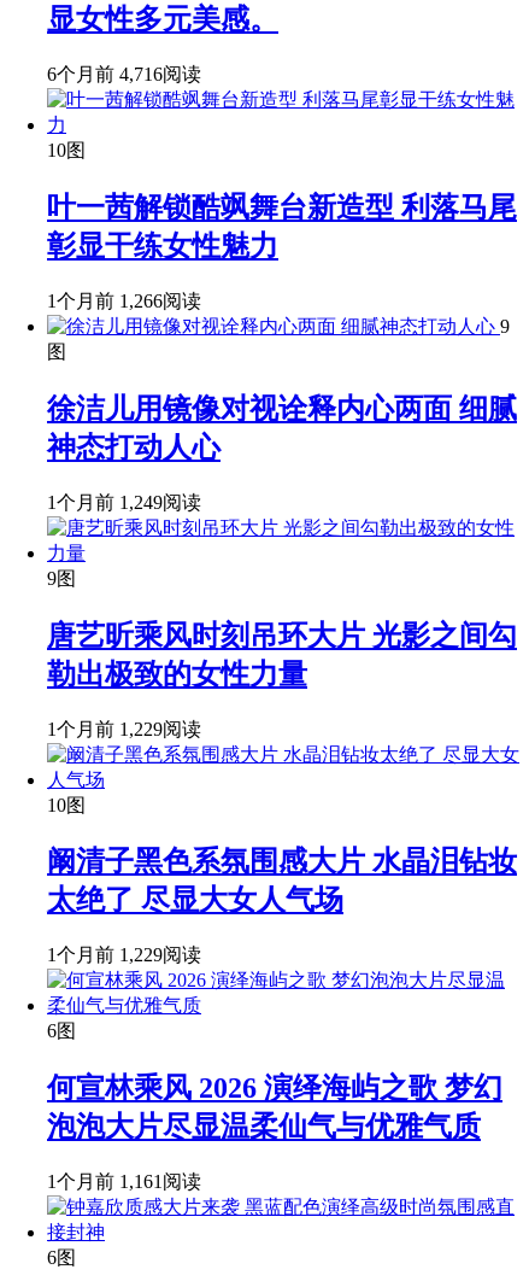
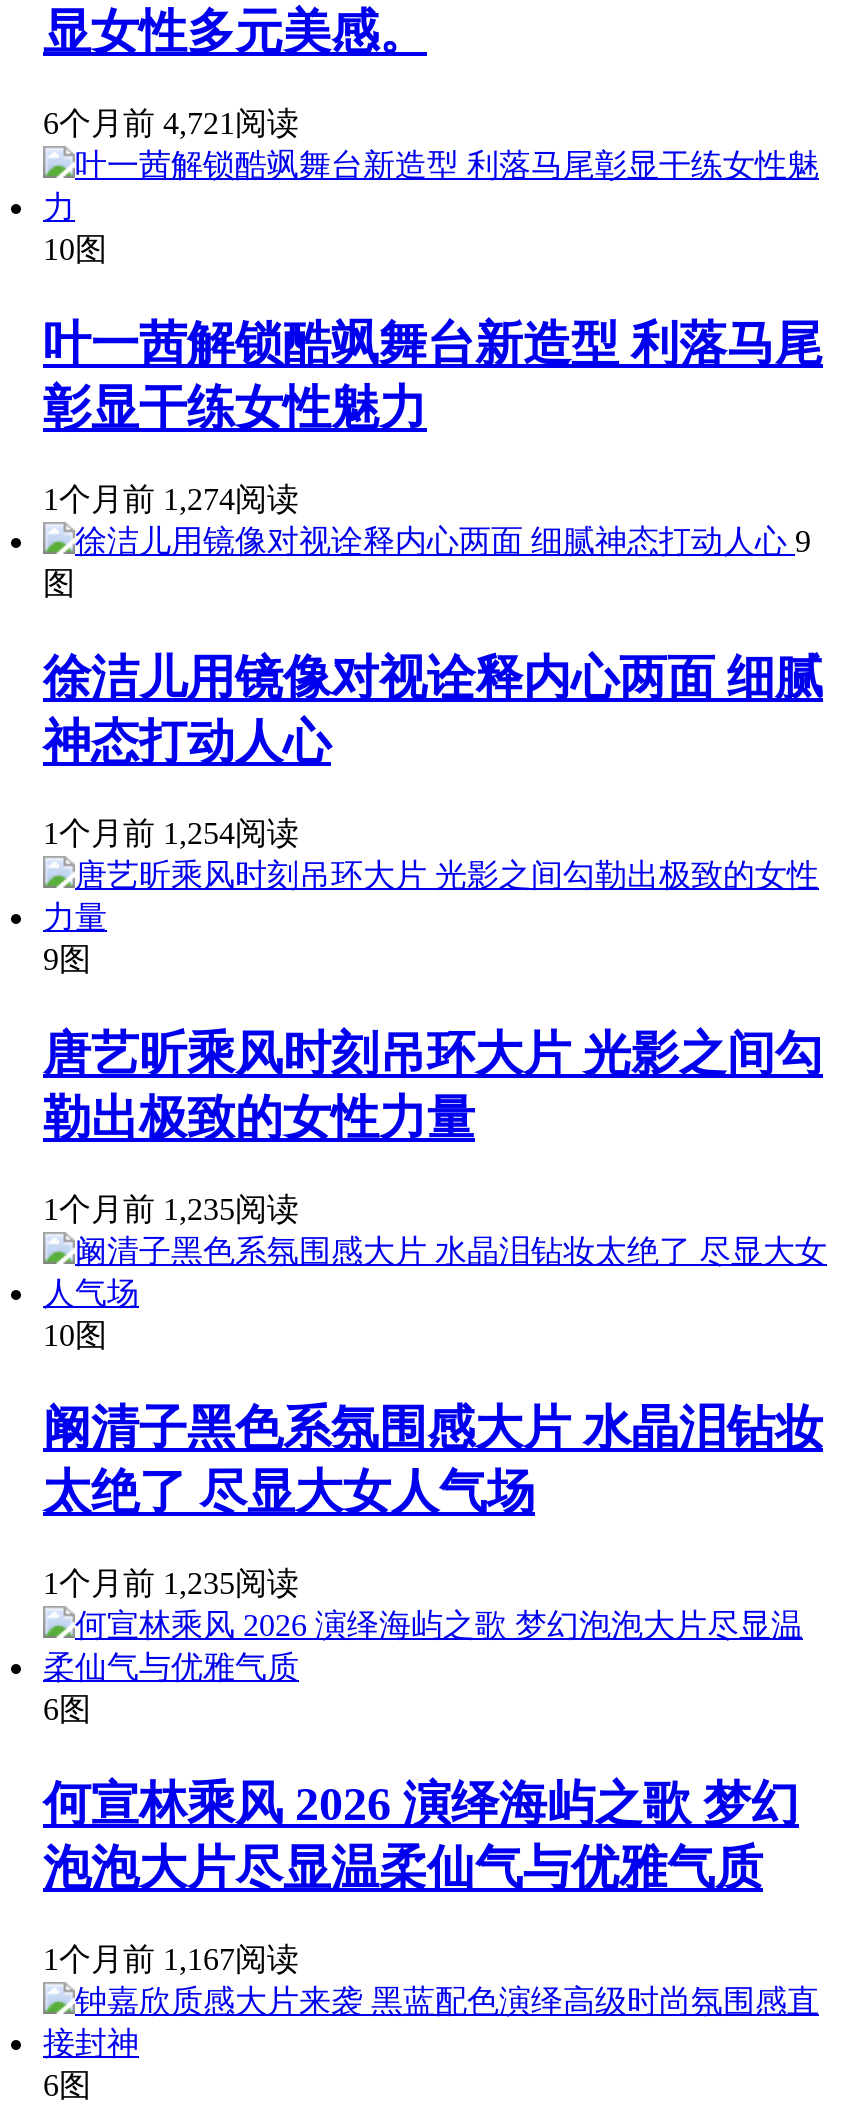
- 6个月前4,716阅读
+ 6个月前4,721阅读

- 1个月前1,266阅读
+ 1个月前1,274阅读

- 1个月前1,249阅读
+ 1个月前1,254阅读

- 1个月前1,229阅读
+ 1个月前1,235阅读

- 1个月前1,229阅读
+ 1个月前1,235阅读

- 1个月前1,161阅读
+ 1个月前1,167阅读
